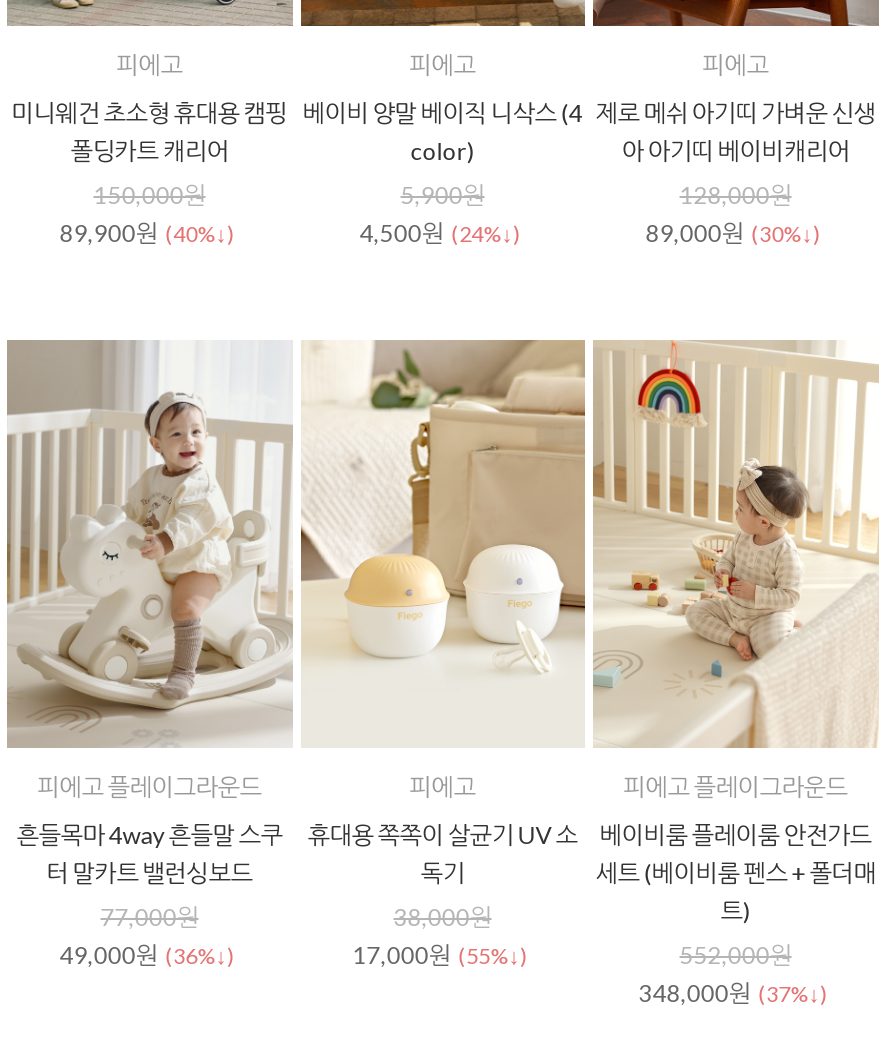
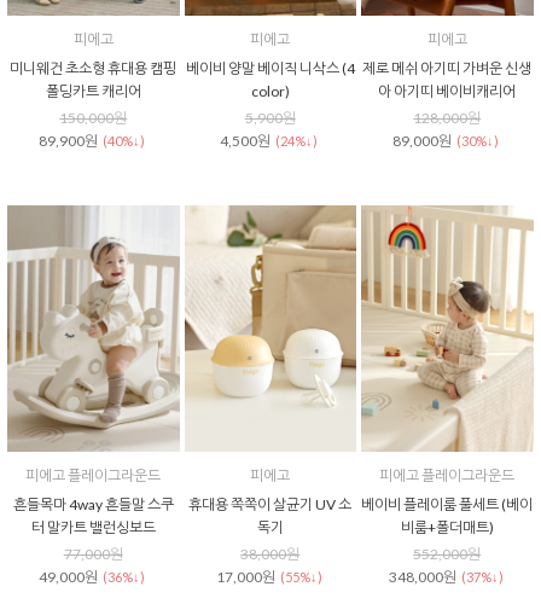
- 베이비룸 플레이룸 안전가드
- 세트 (베이비룸 펜스 + 폴더매
- 트)
+ 베이비 플레이룸 풀세트 (베이
+ 비룸+폴더매트)
